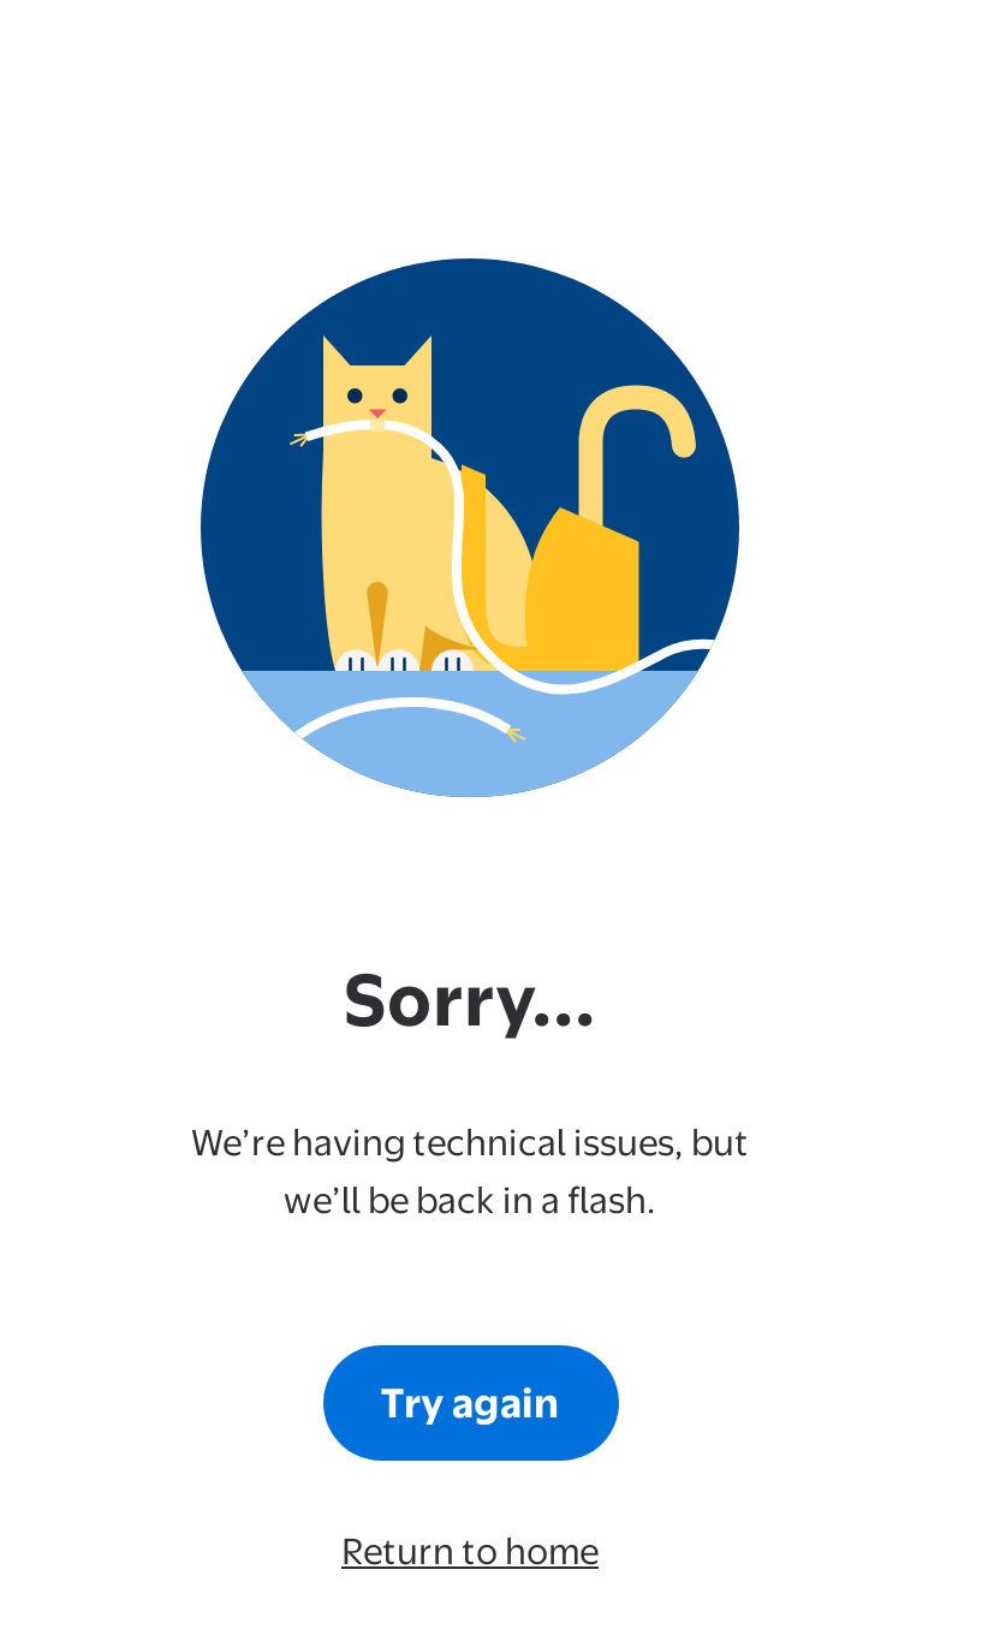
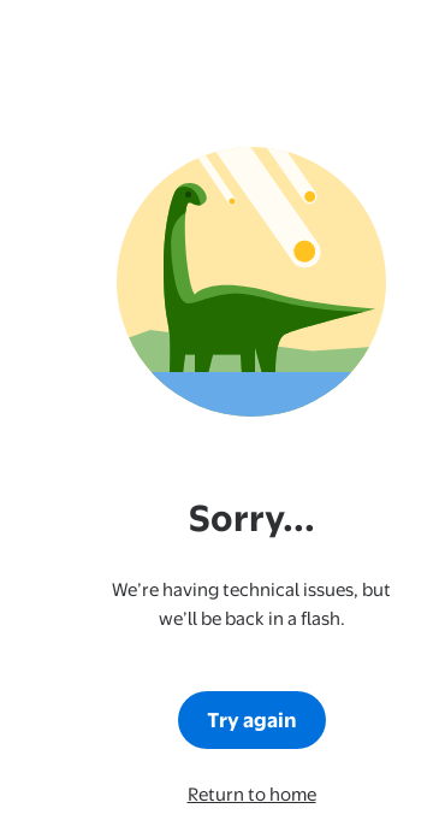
- [image]
+ [image]
